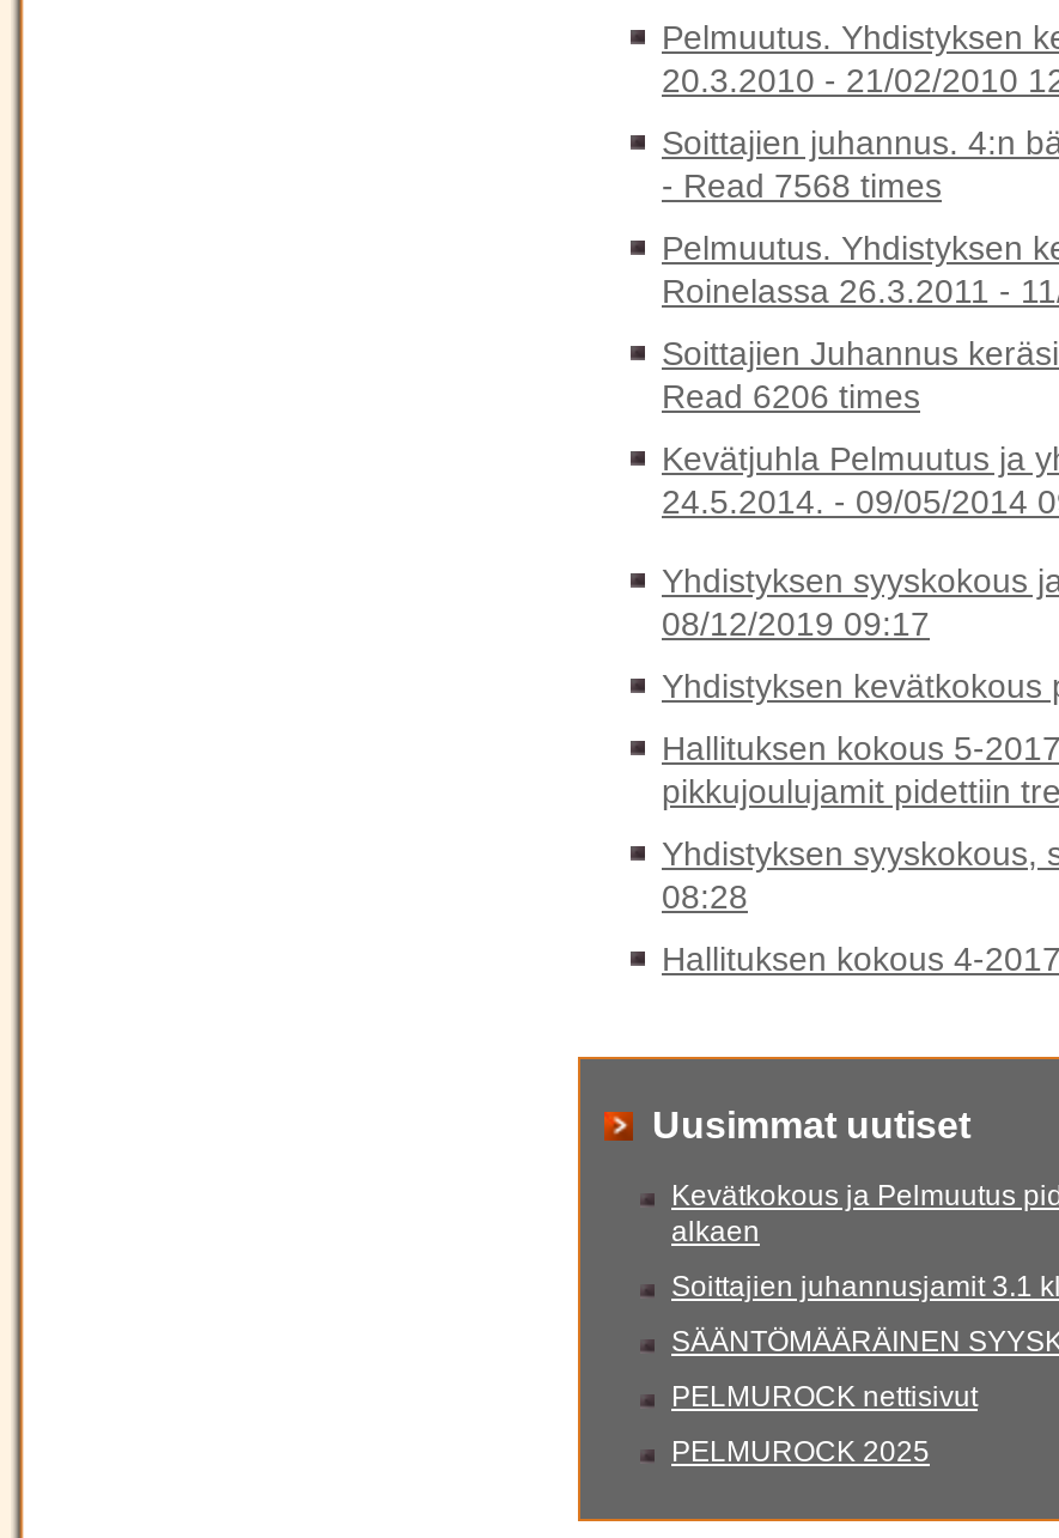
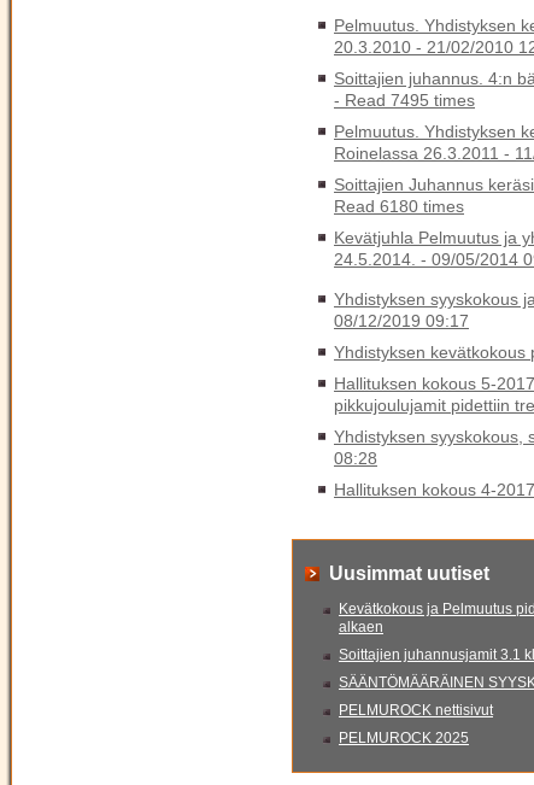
- - Read 7568 times
+ - Read 7495 times

- Read 6206 times
+ Read 6180 times
